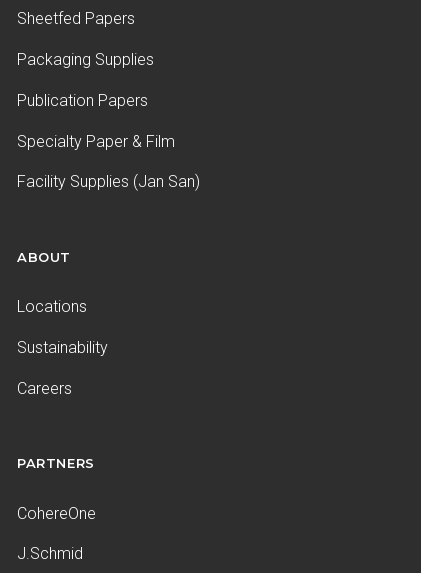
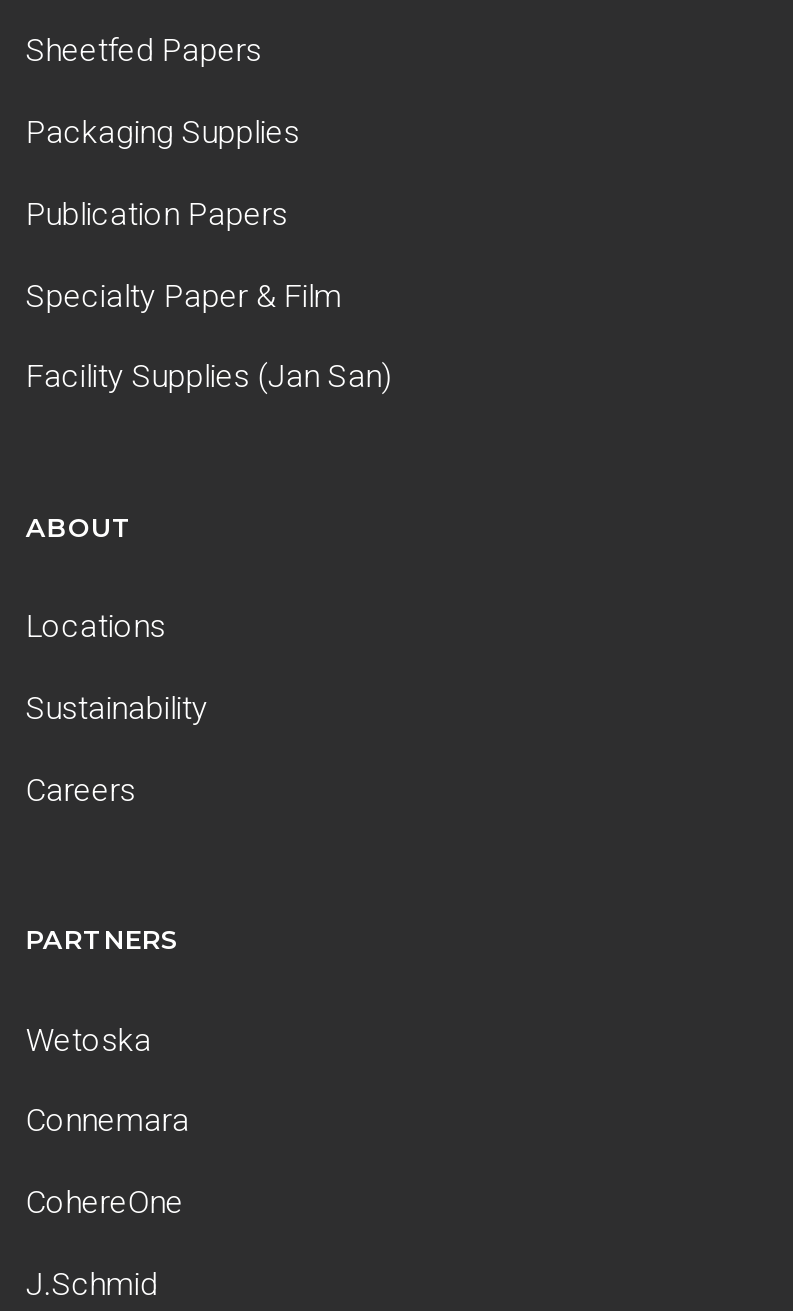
+ Wetoska
+ Connemara
